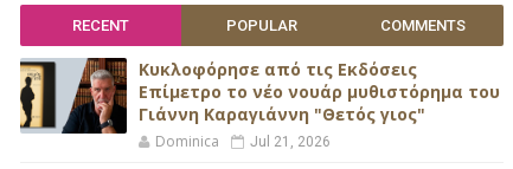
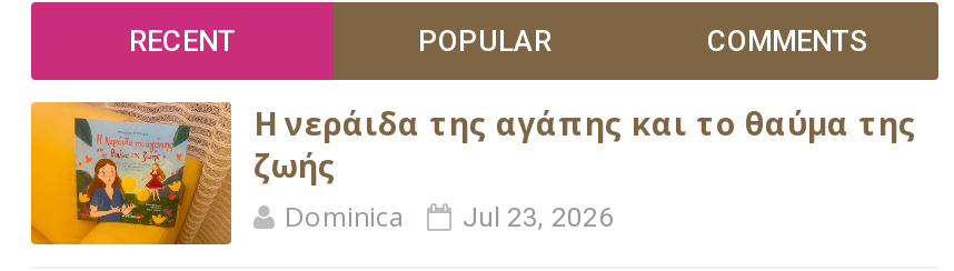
- [image]
- Κυκλοφόρησε από τις Εκδόσεις
- Επίμετρο το νέο νουάρ μυθιστόρημα του
- Γιάννη Καραγιάννη "Θετός γιος"
+ [image]
+ Η νεράιδα της αγάπης και το θαύμα της
+ ζωής

- Dominica Jul 21, 2026
+ Dominica Jul 23, 2026
